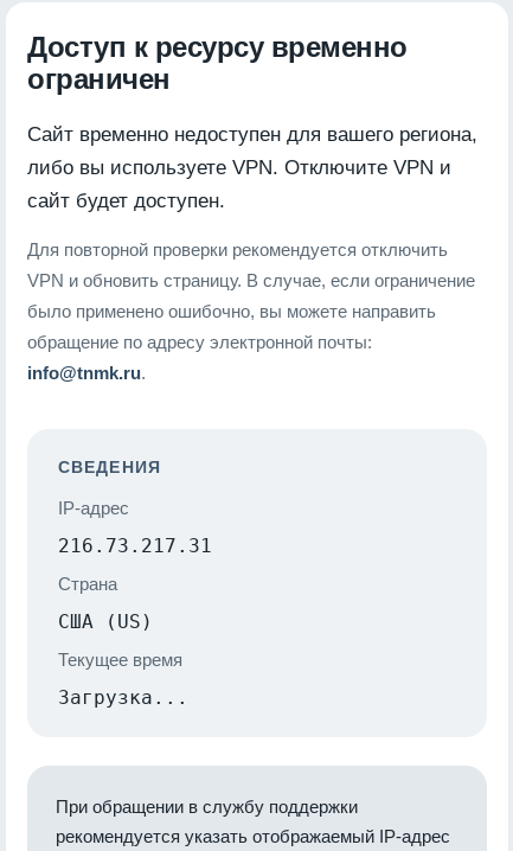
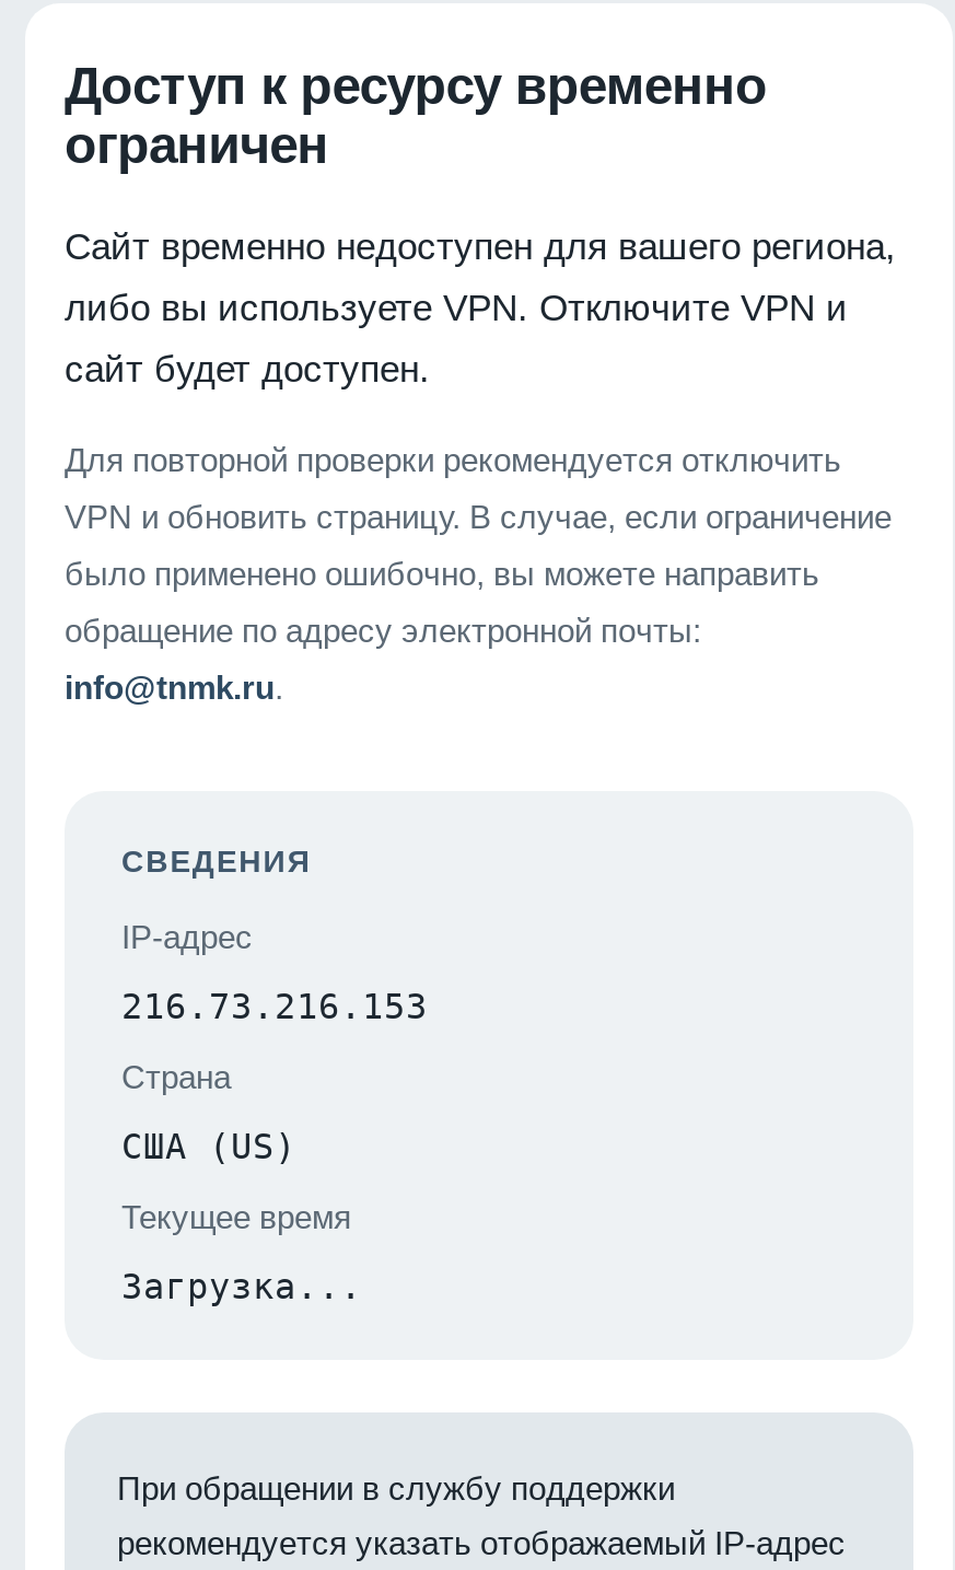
- 216.73.217.31
+ 216.73.216.153
